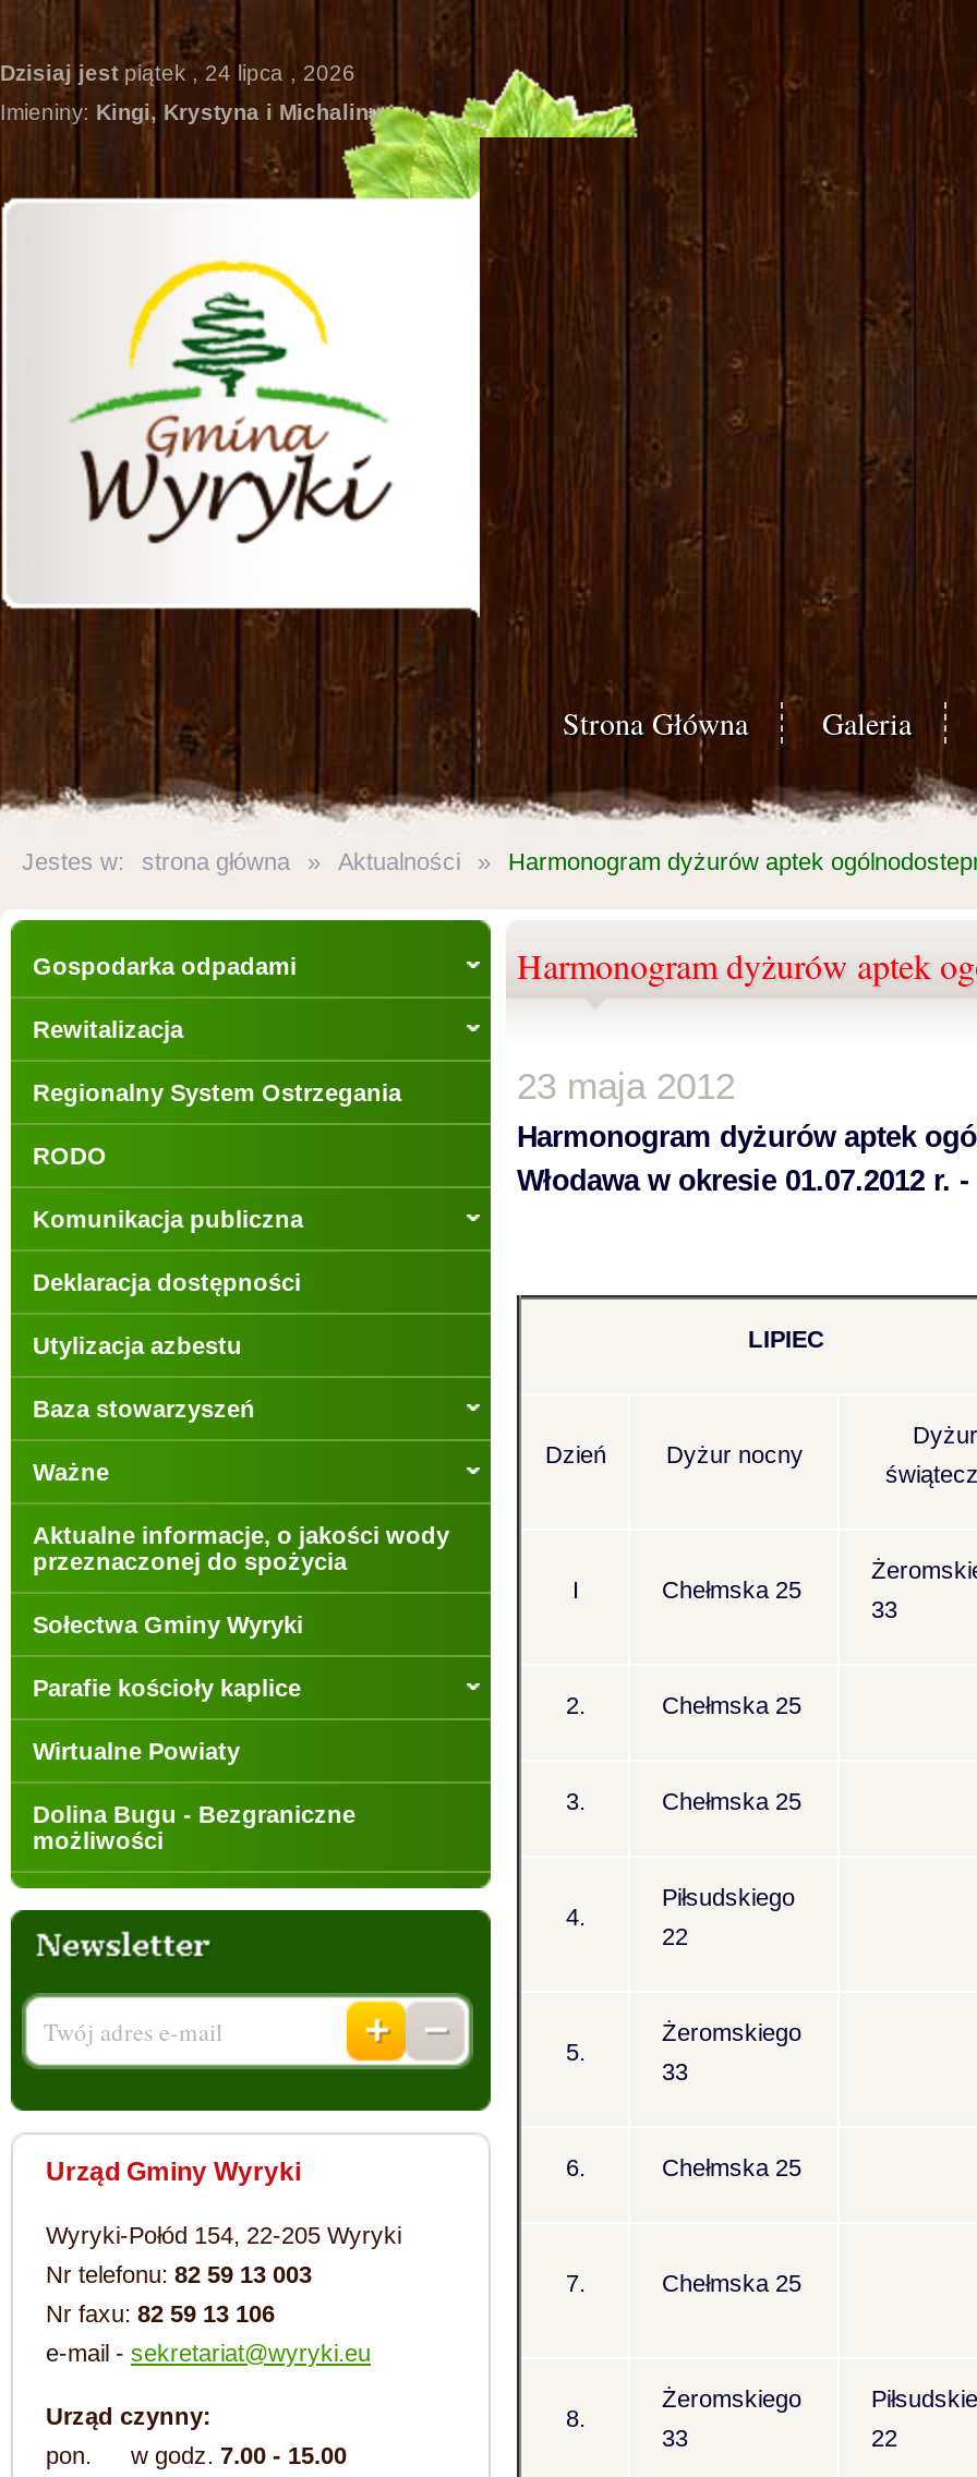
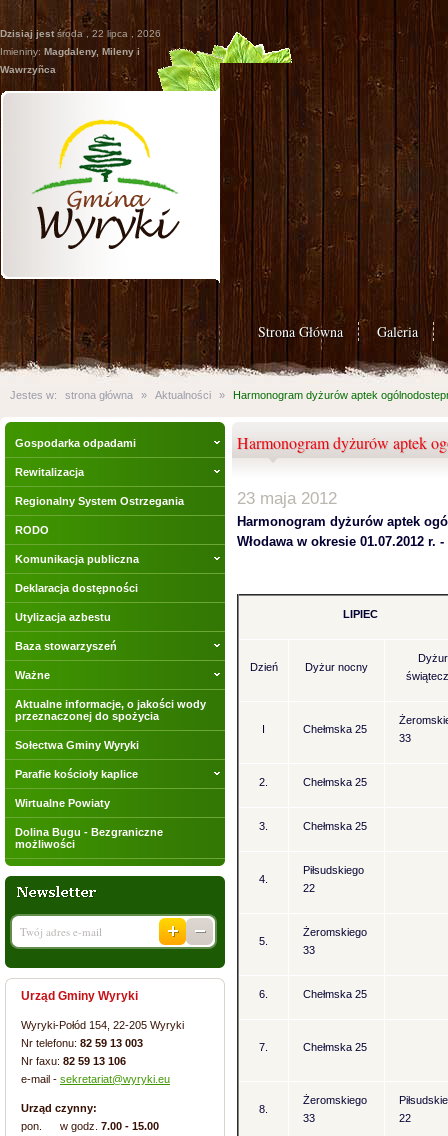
- Dzisiaj jest piątek , 24 lipca , 2026
- Imieniny: Kingi, Krystyna i Michaliny
+ Dzisiaj jest środa , 22 lipca , 2026
+ Imieniny: Magdaleny, Mileny i
+ Wawrzyñca
